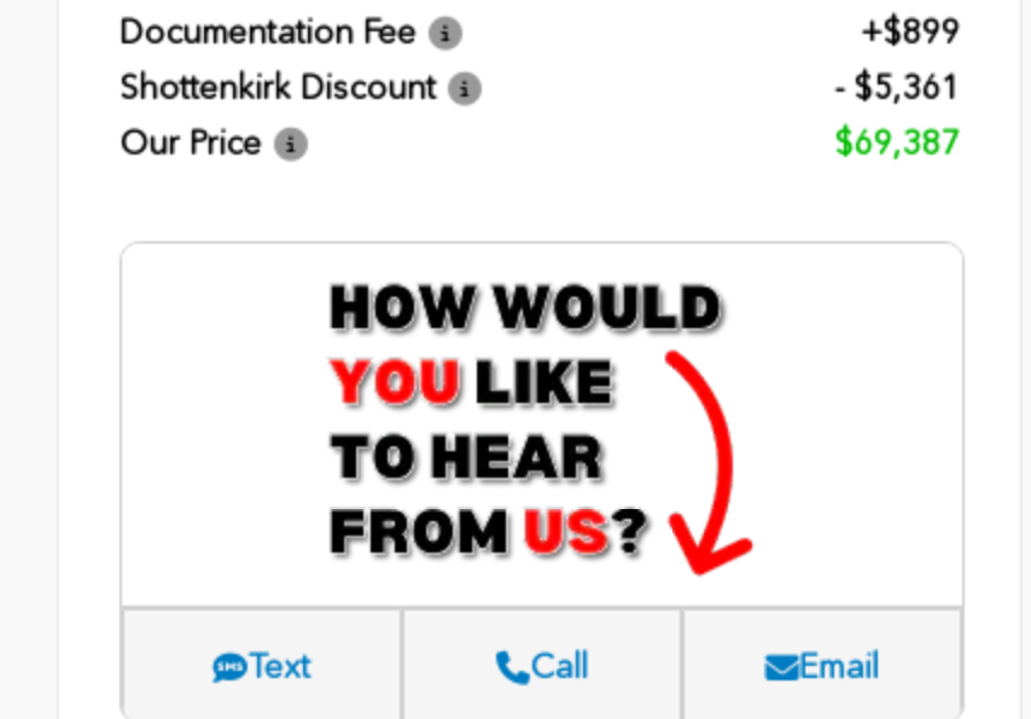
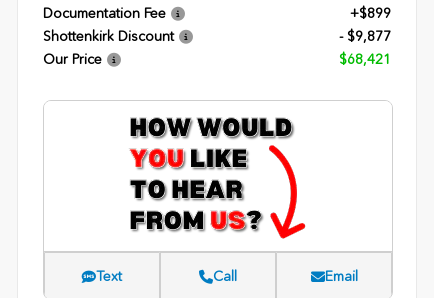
- - $5,361
+ - $9,877

- $69,387
+ $68,421
